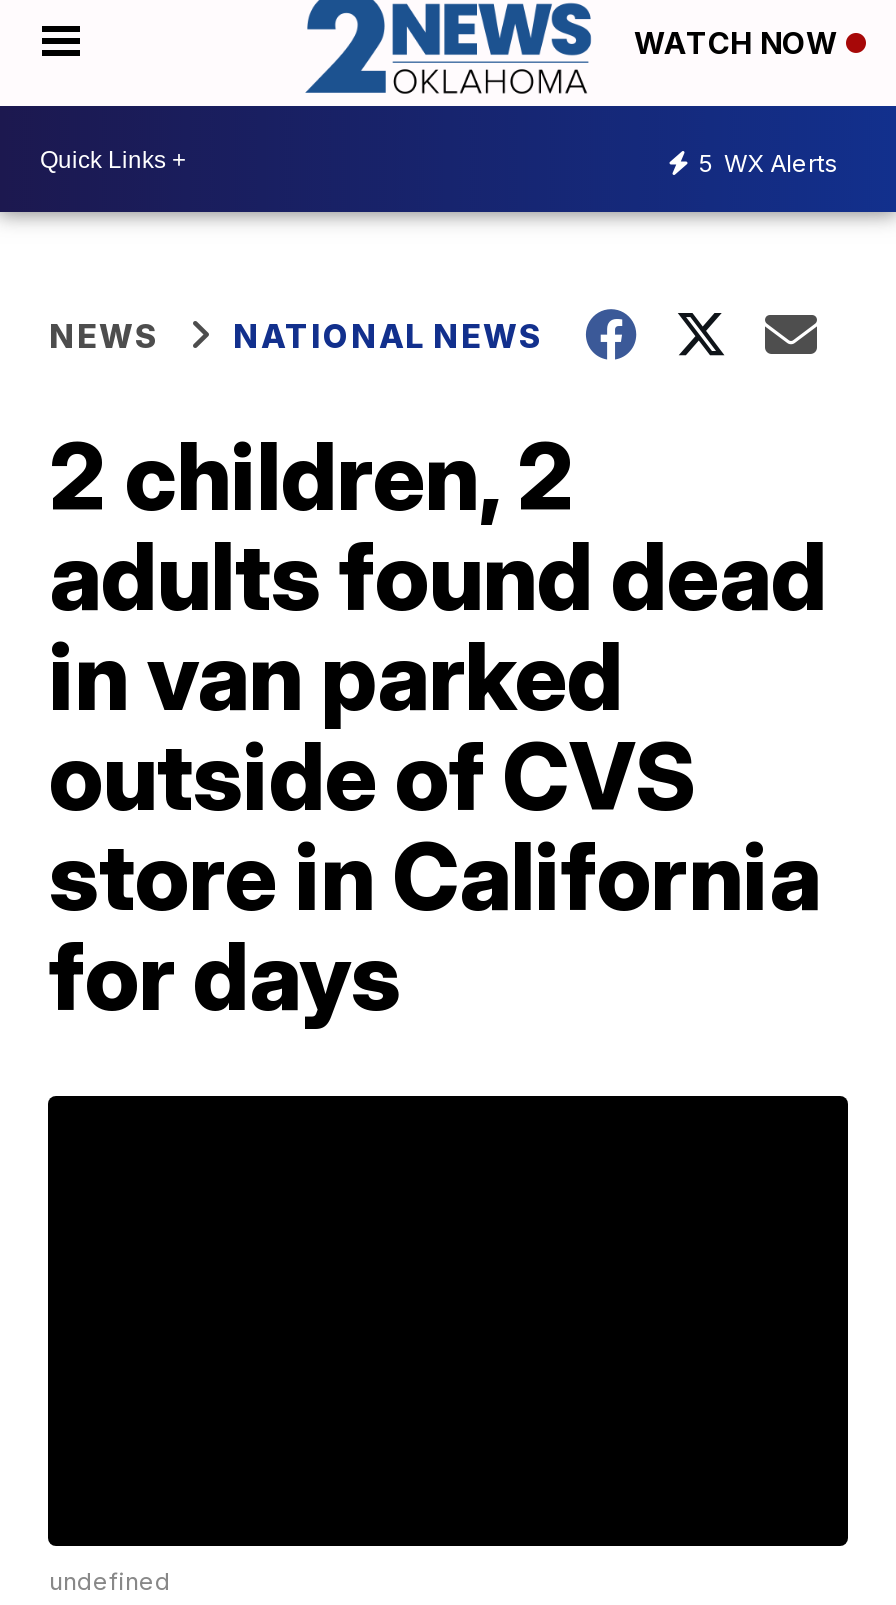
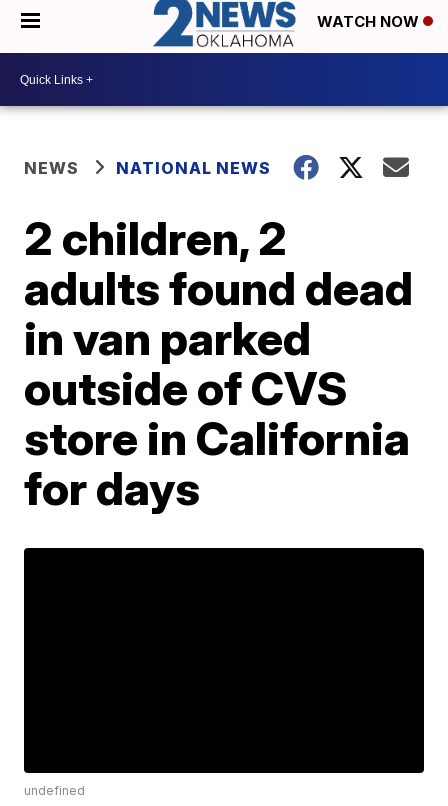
- 5 WX Alerts
